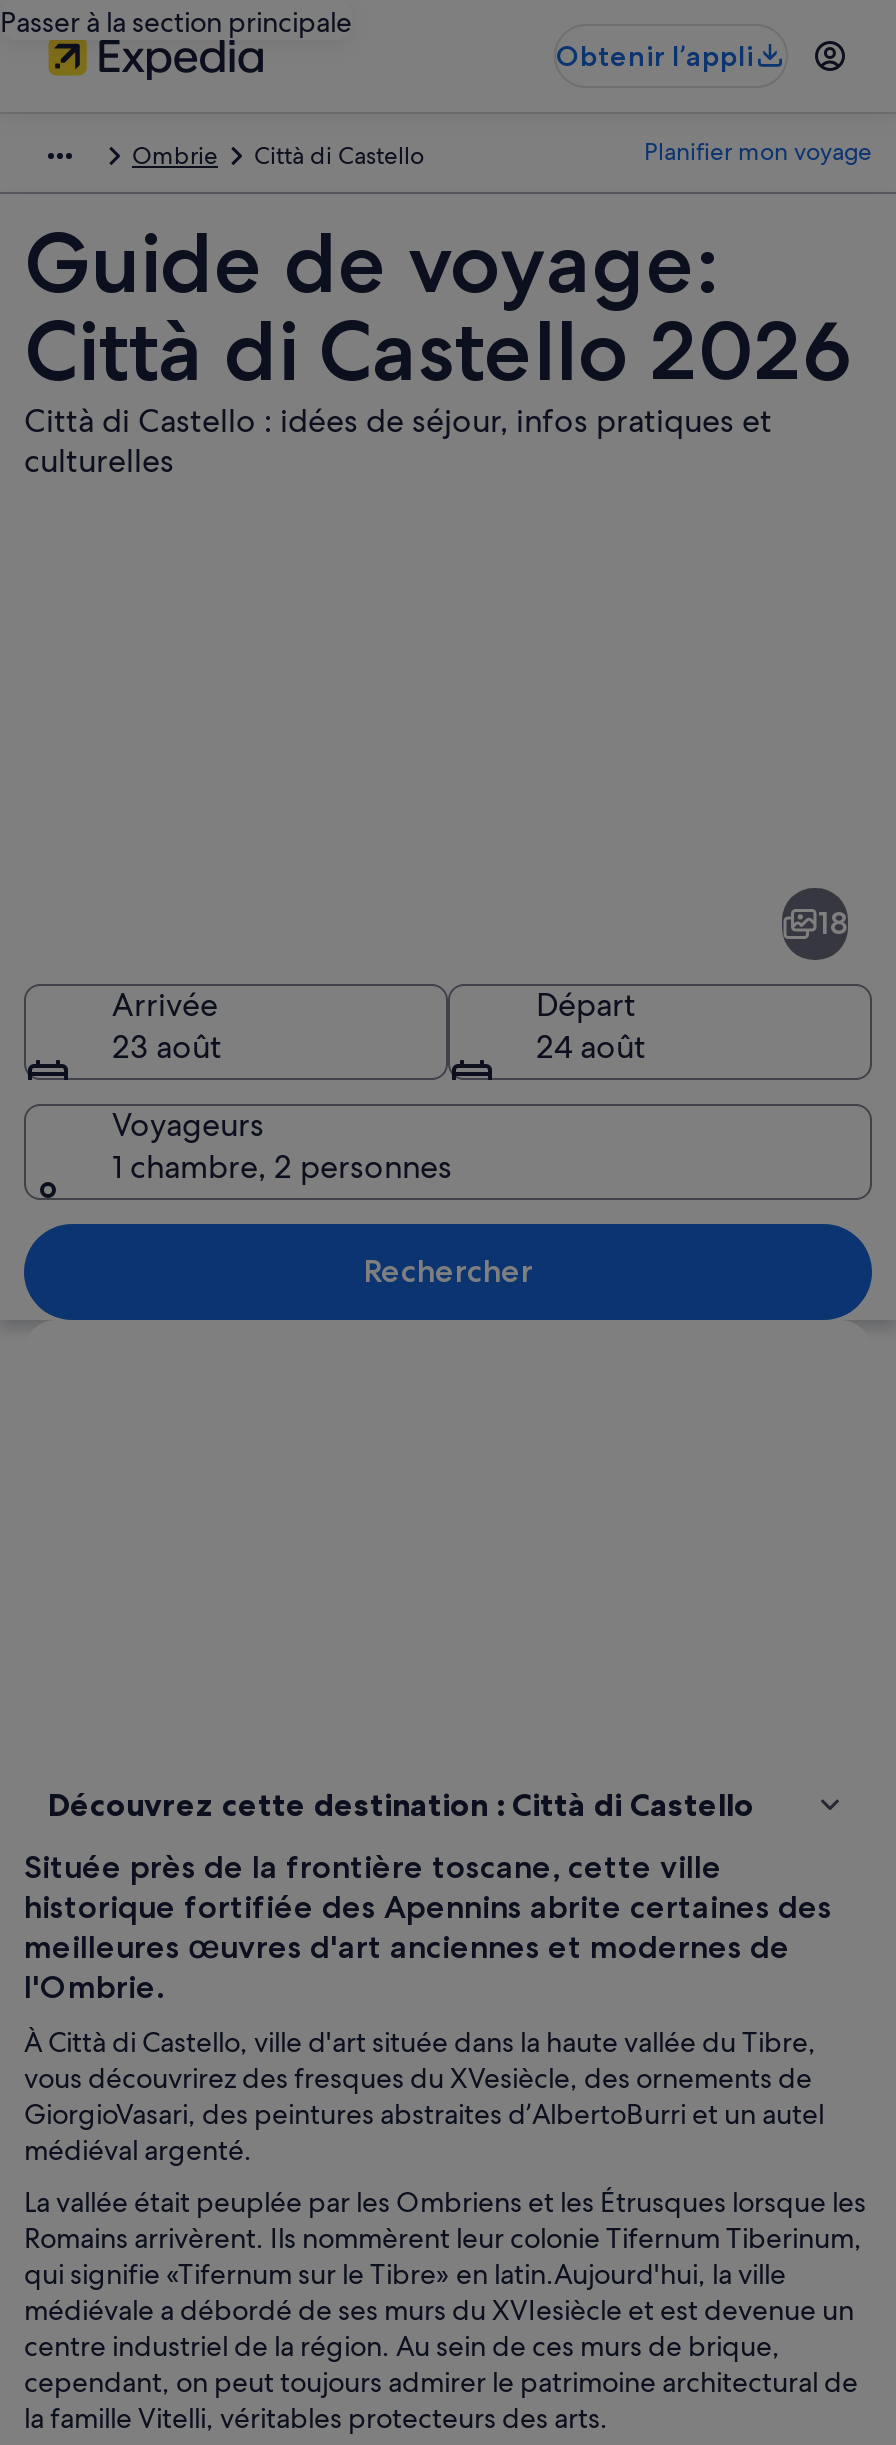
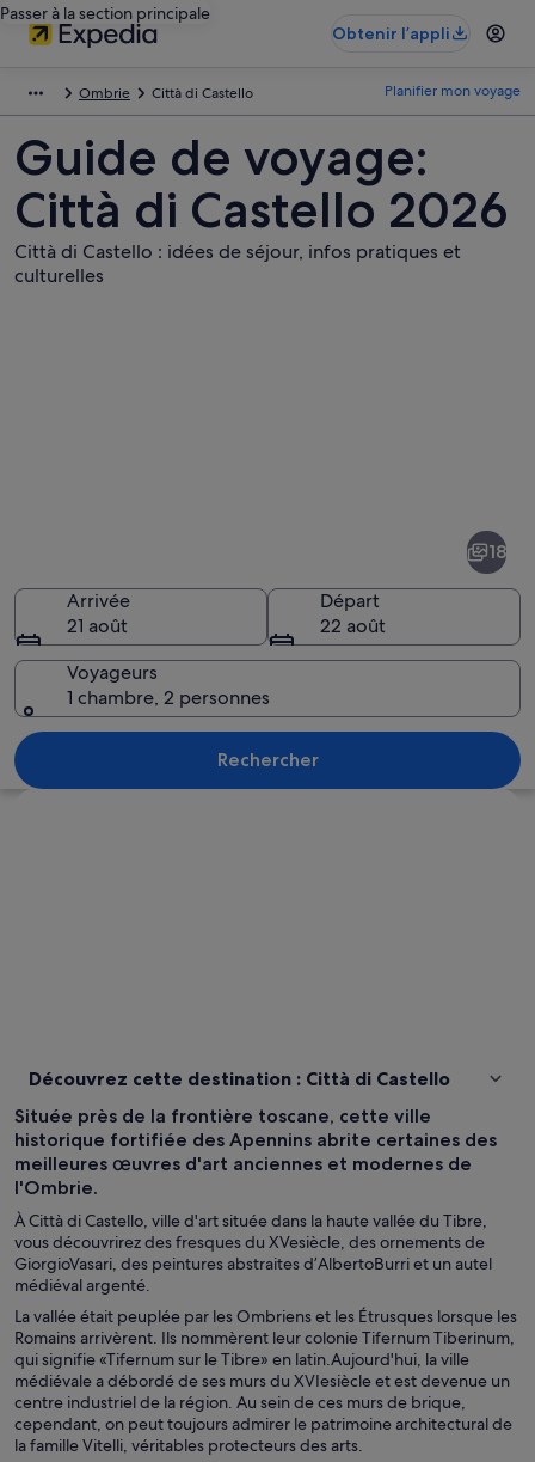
- 23 août
+ 21 août

- 24 août
+ 22 août
